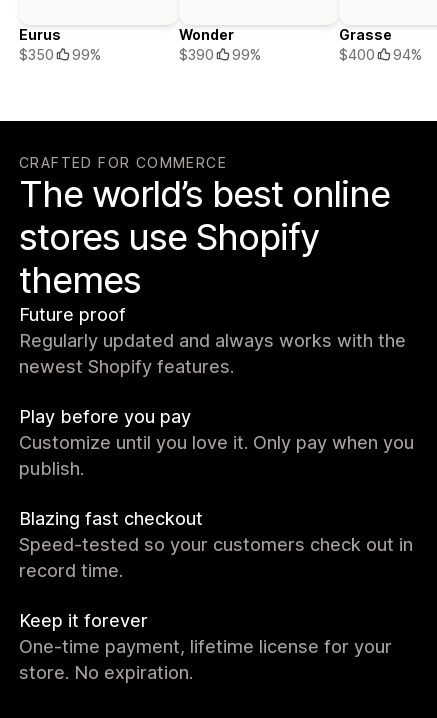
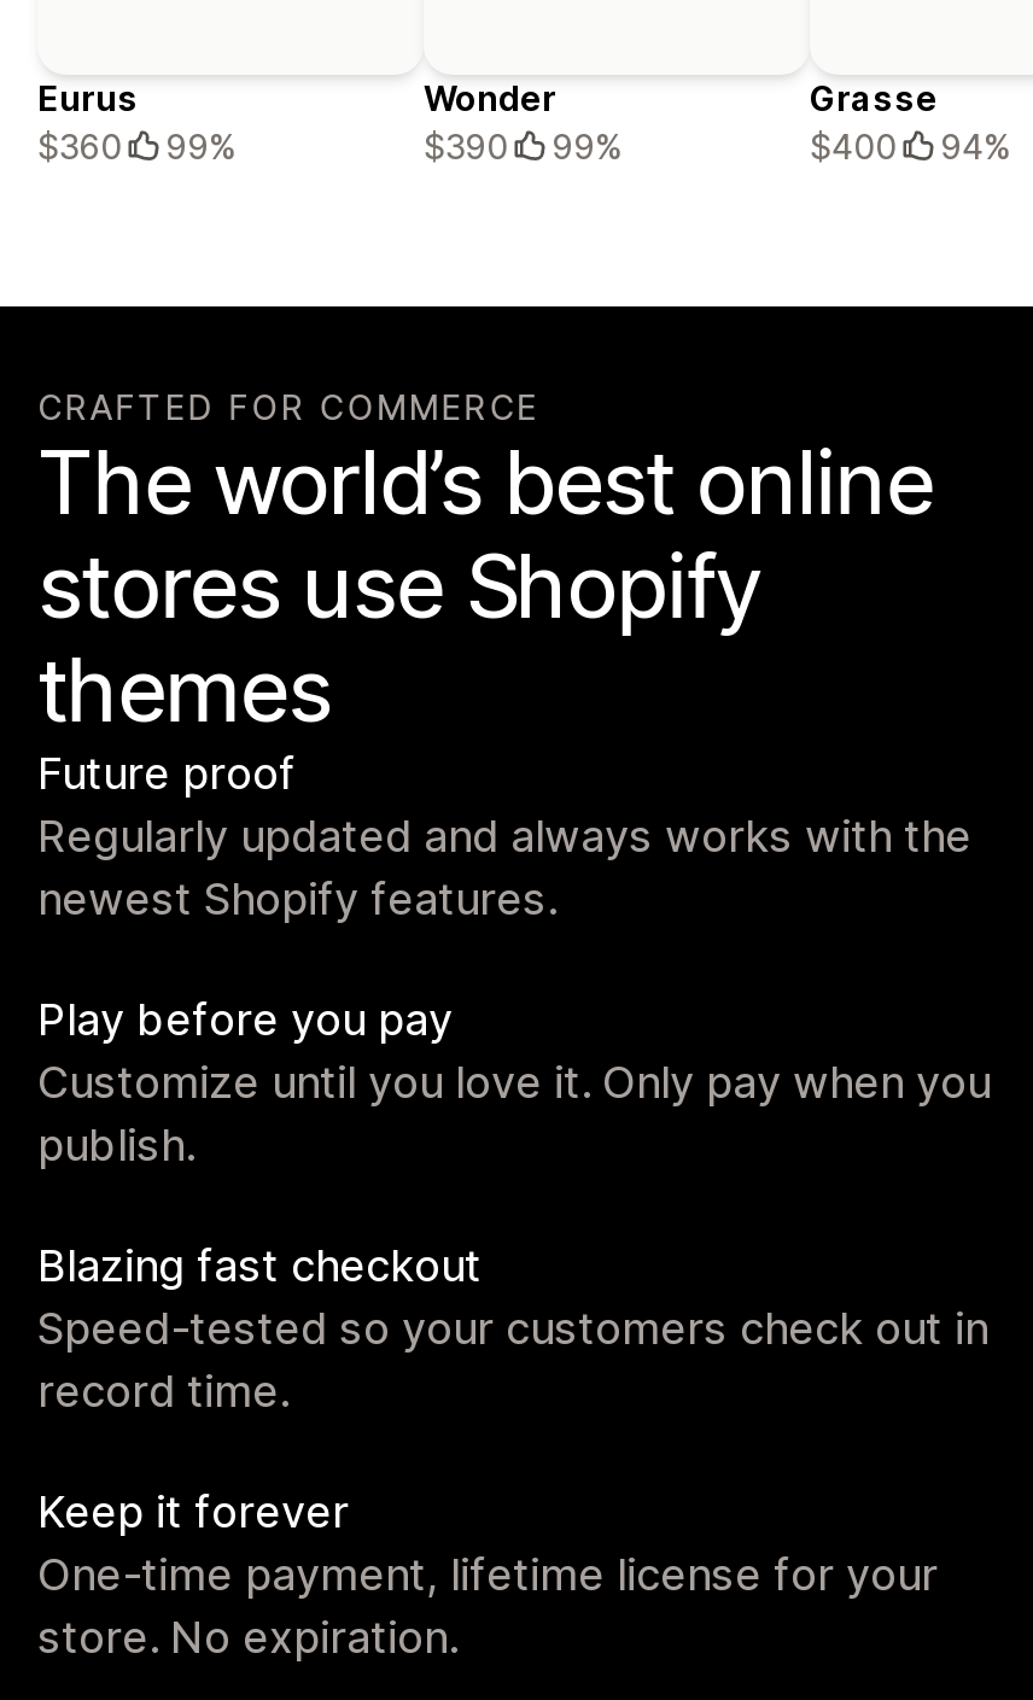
- $350 99%
+ $360 99%
